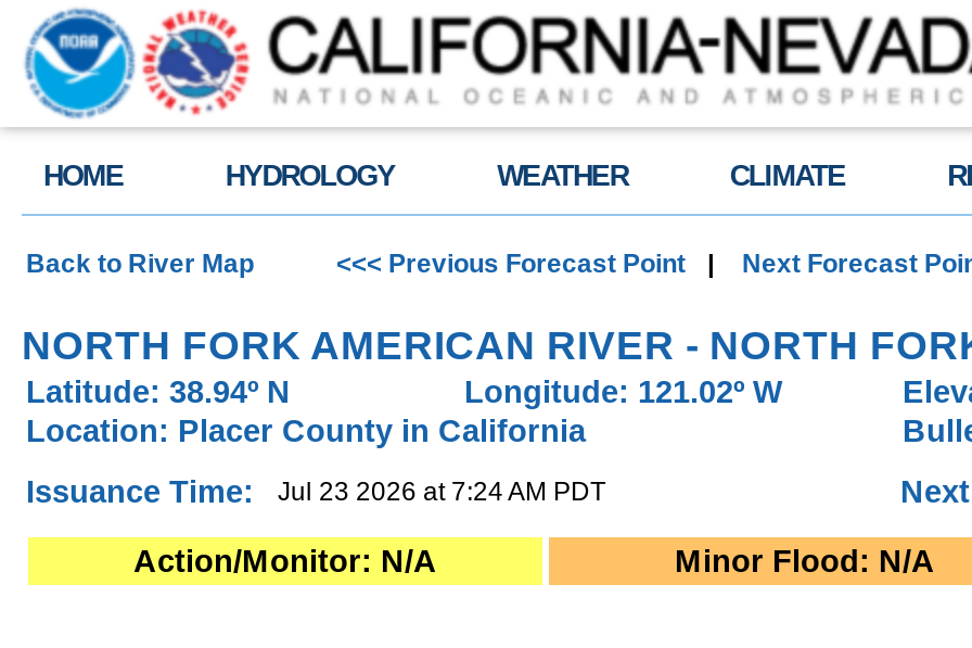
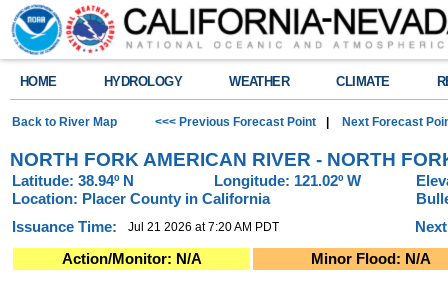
- Issuance Time: Jul 23 2026 at 7:24 AM PDT
+ Issuance Time: Jul 21 2026 at 7:20 AM PDT
